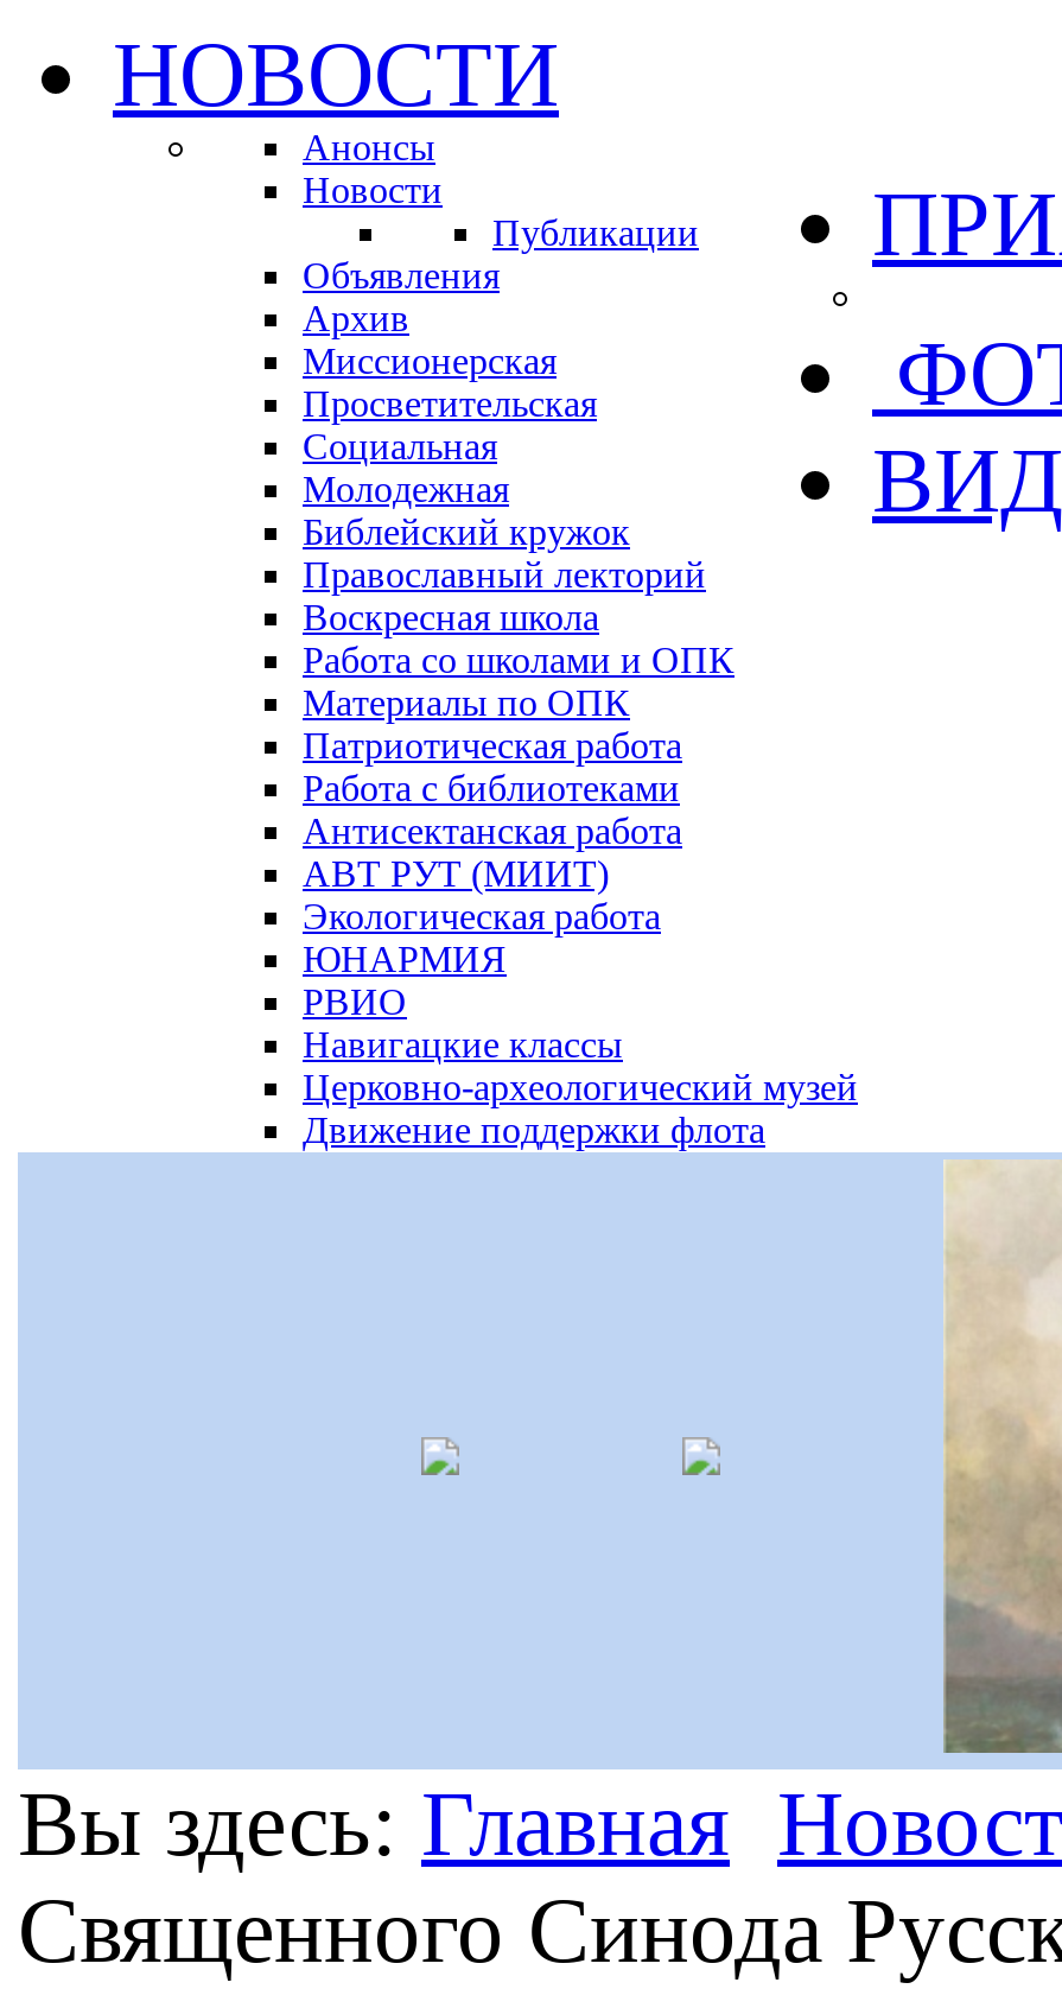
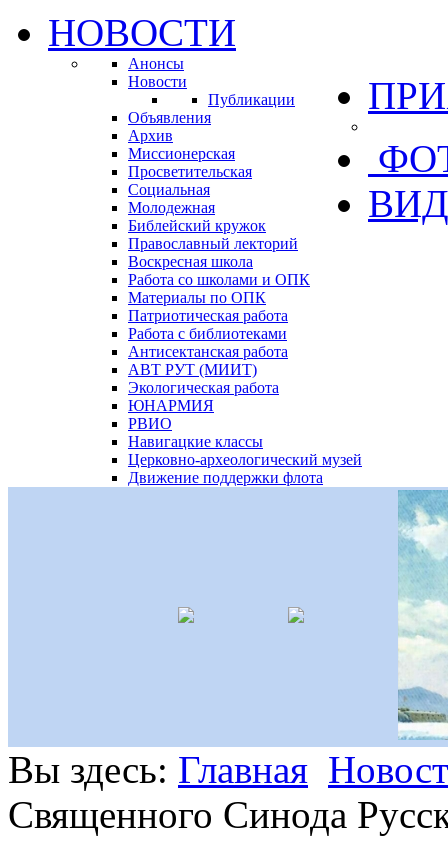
- [image]
+ [image]
